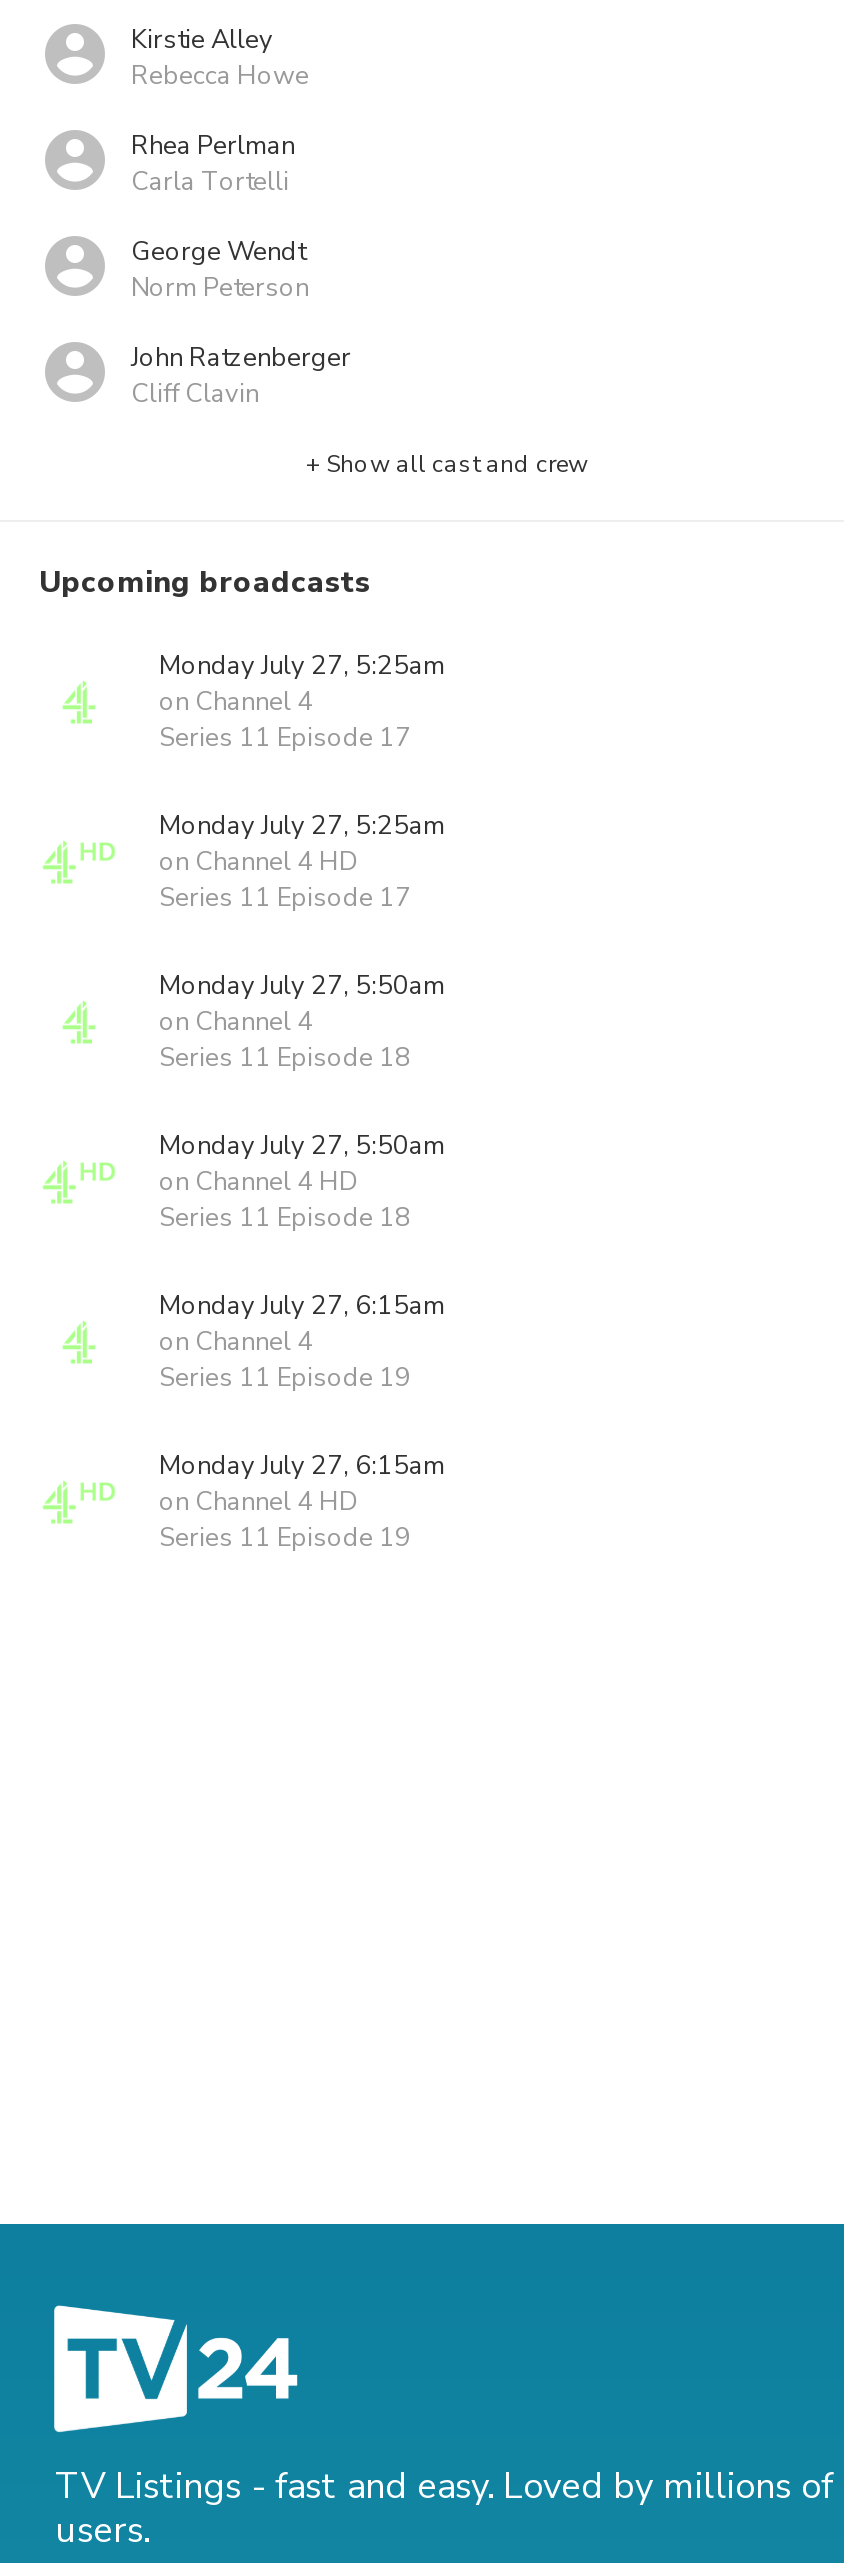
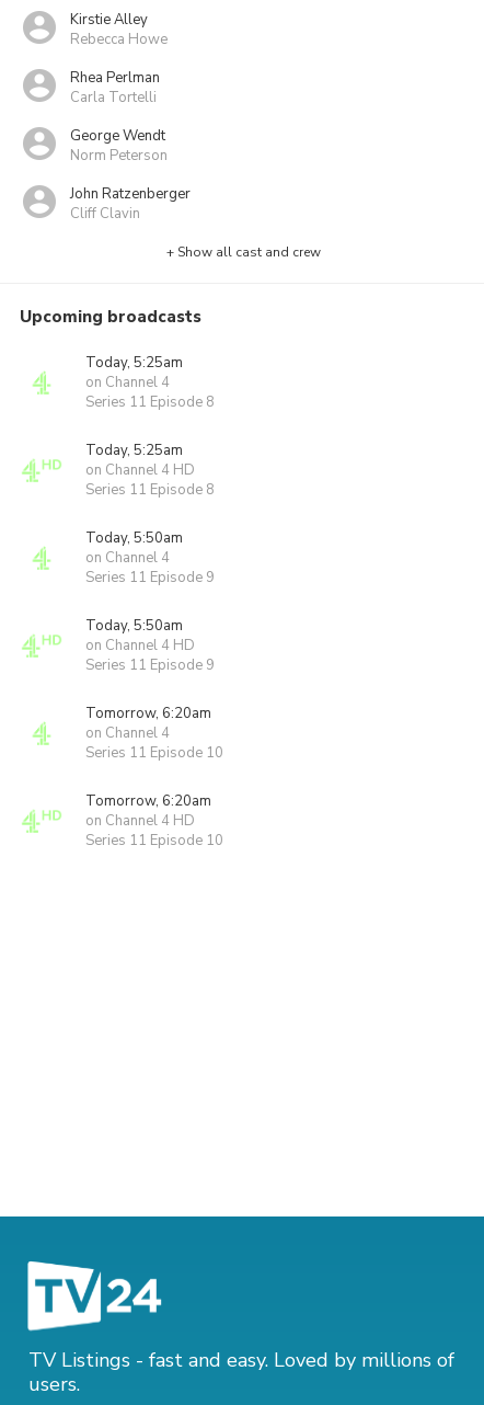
- Monday July 27, 5:25am
+ Today, 5:25am

- Series 11 Episode 17
+ Series 11 Episode 8

- Monday July 27, 5:25am
+ Today, 5:25am

- Series 11 Episode 17
+ Series 11 Episode 8

- Monday July 27, 5:50am
+ Today, 5:50am

- Series 11 Episode 18
+ Series 11 Episode 9

- Monday July 27, 5:50am
+ Today, 5:50am

- Series 11 Episode 18
+ Series 11 Episode 9

- Monday July 27, 6:15am
+ Tomorrow, 6:20am

- Series 11 Episode 19
+ Series 11 Episode 10

- Monday July 27, 6:15am
+ Tomorrow, 6:20am

- Series 11 Episode 19
+ Series 11 Episode 10
